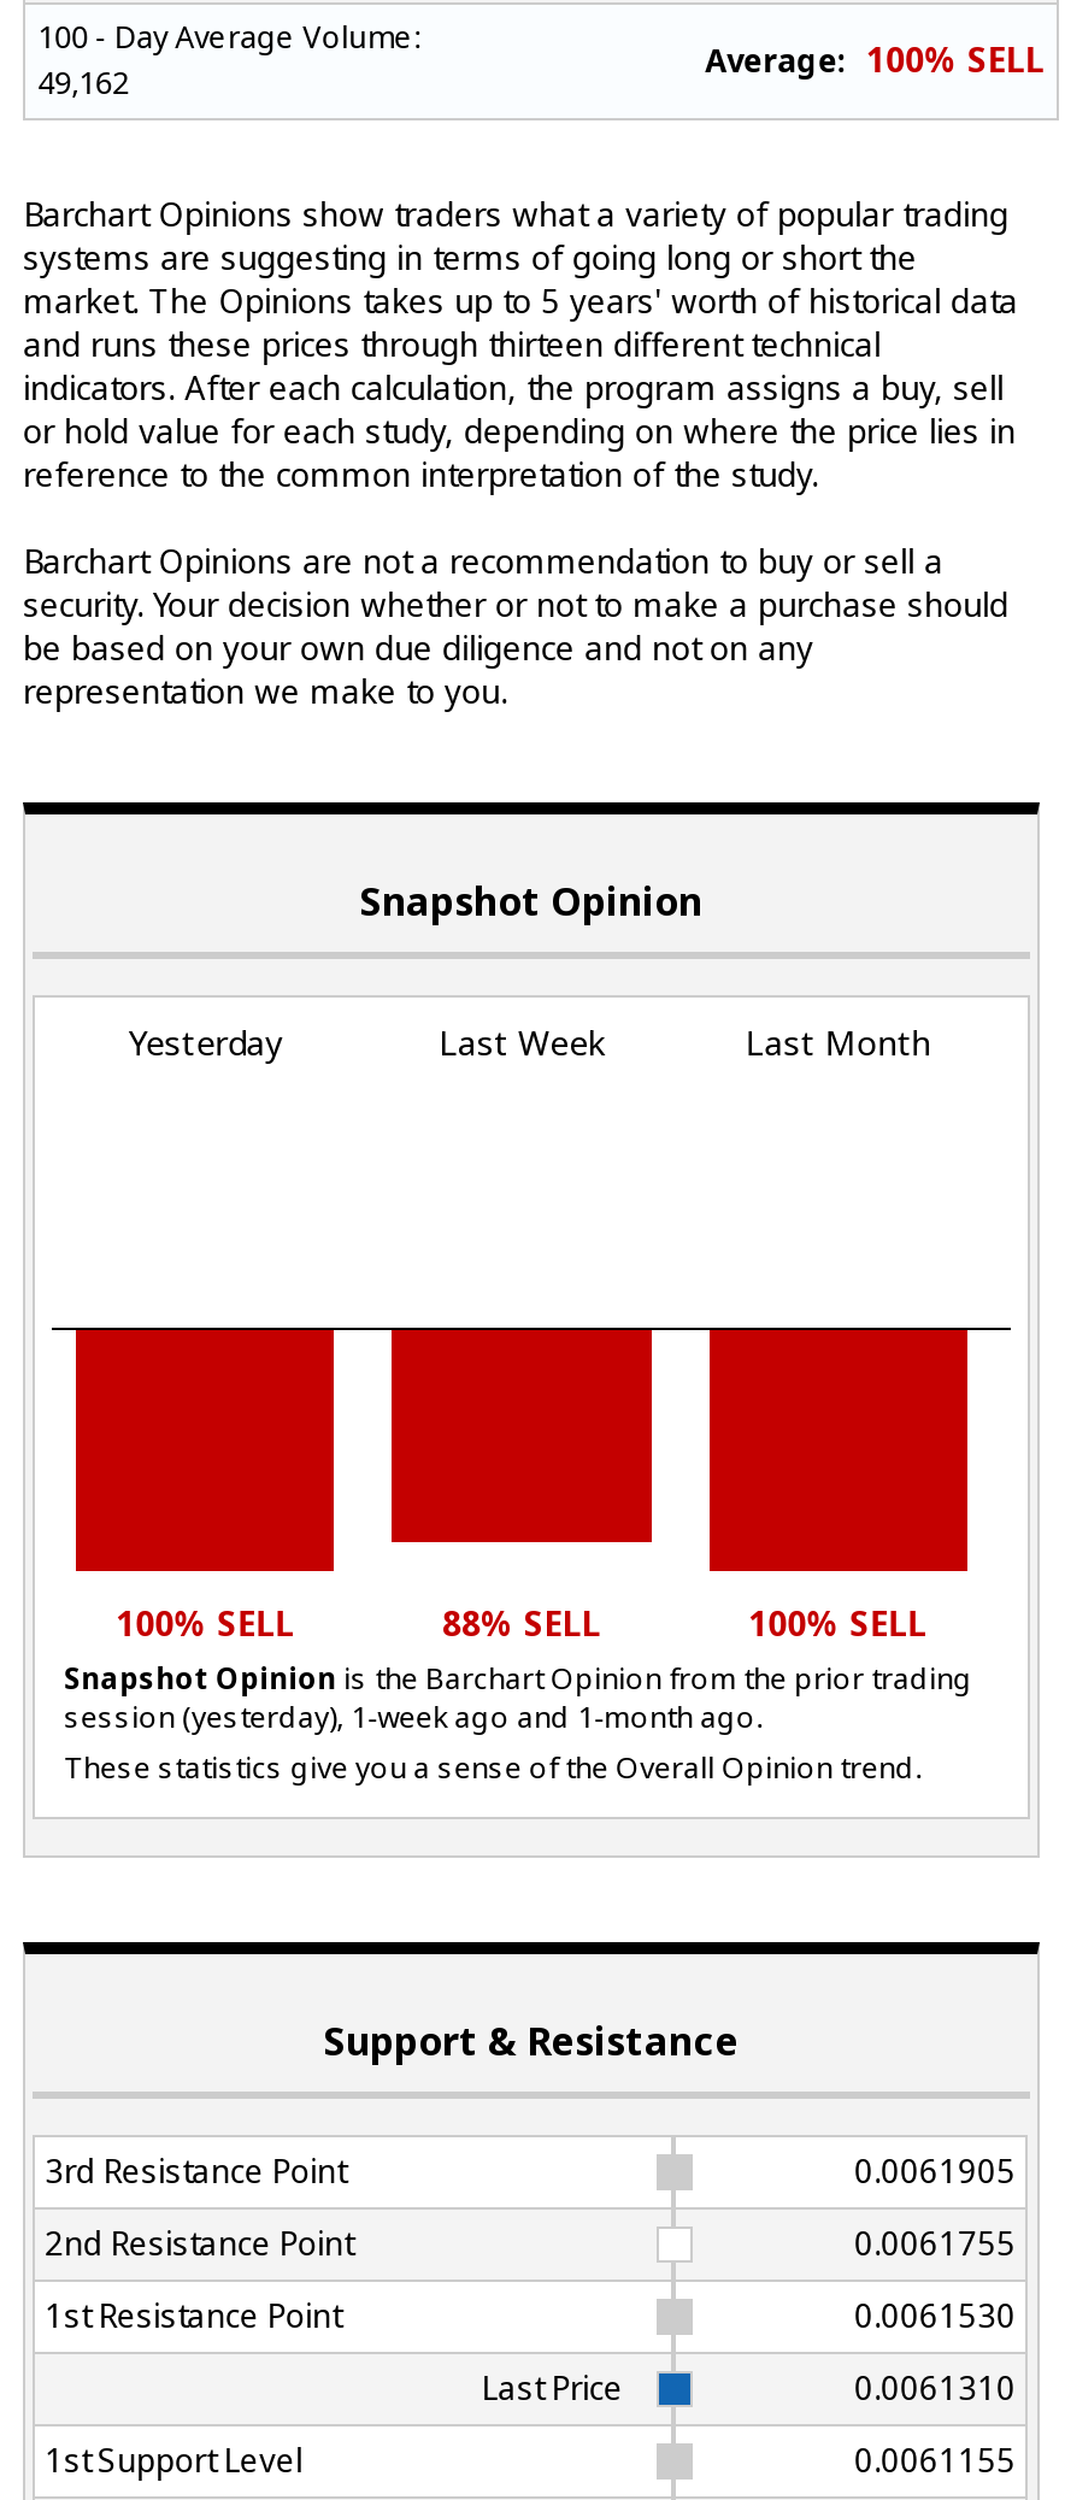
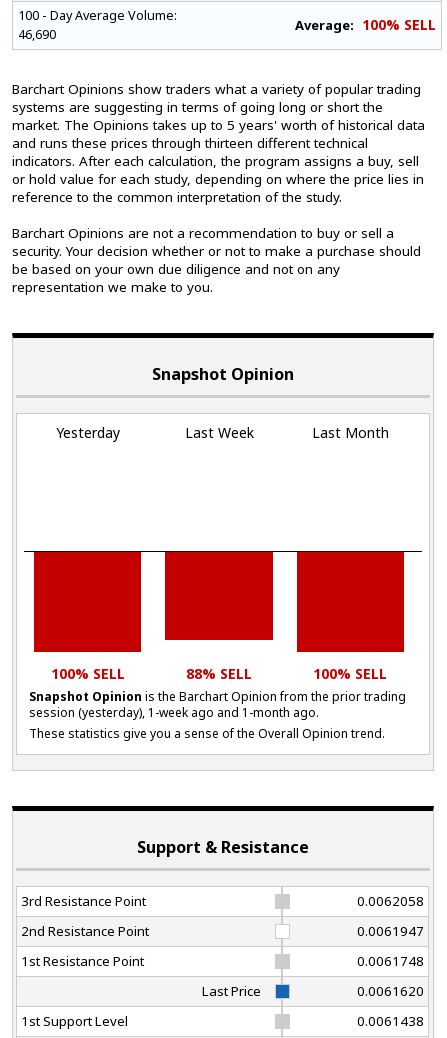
- 49,162
+ 46,690

- 0.0061905
+ 0.0062058

- 0.0061755
+ 0.0061947

- 0.0061530
+ 0.0061748

- 0.0061310
+ 0.0061620

- 0.0061155
+ 0.0061438
